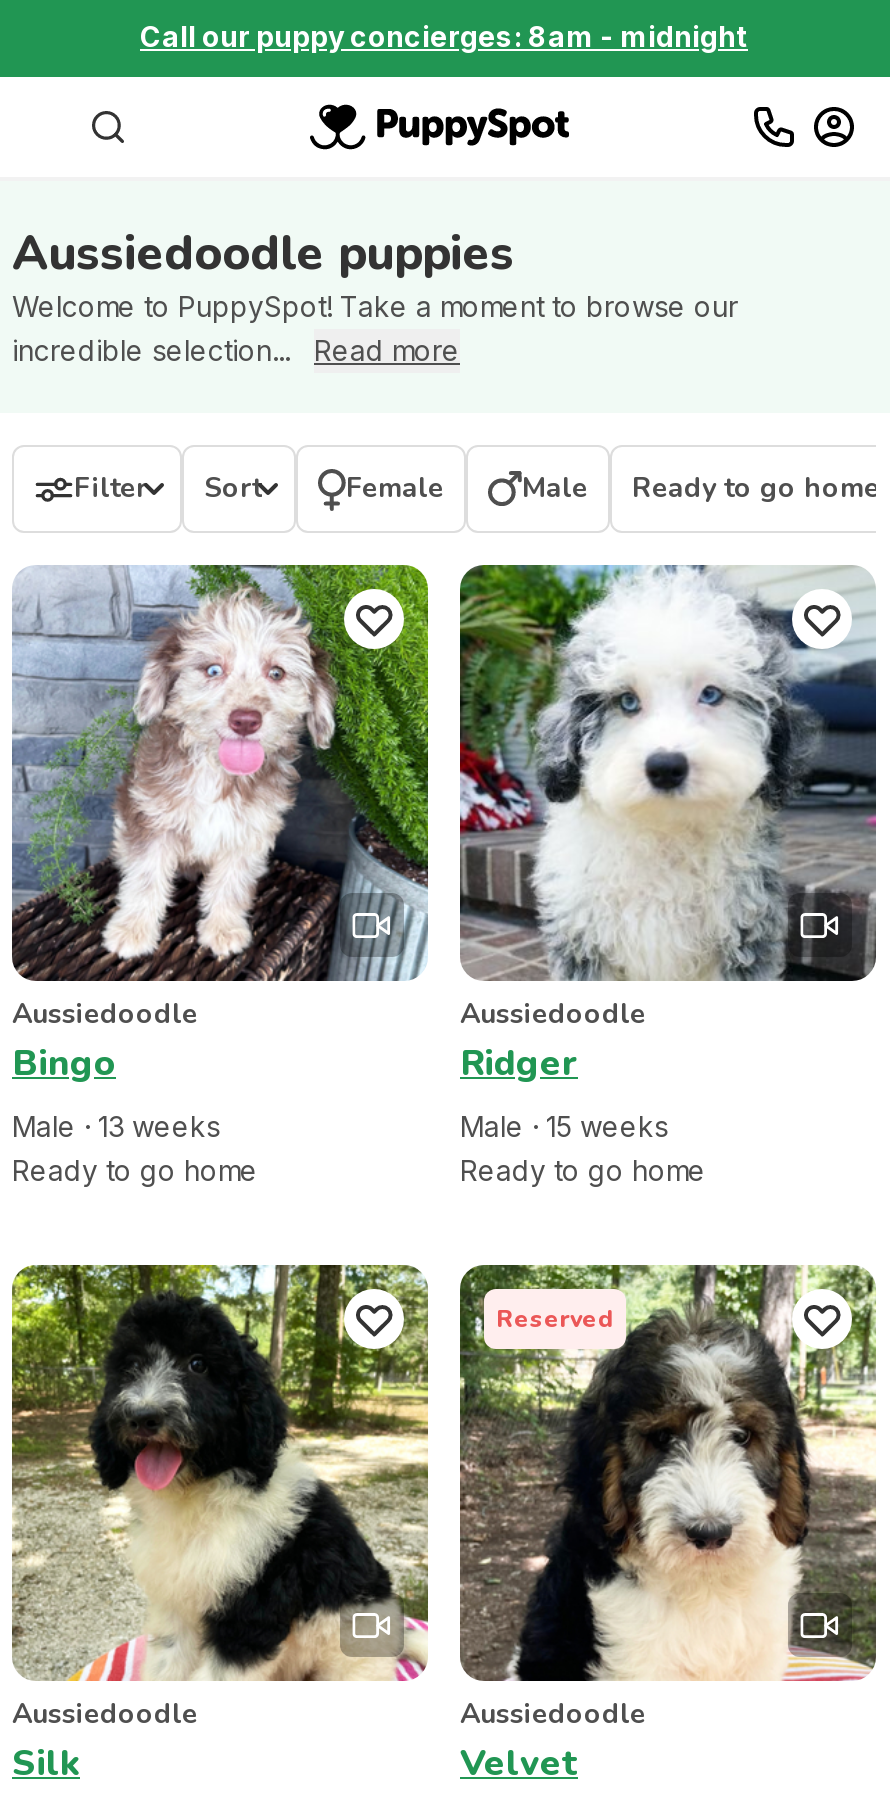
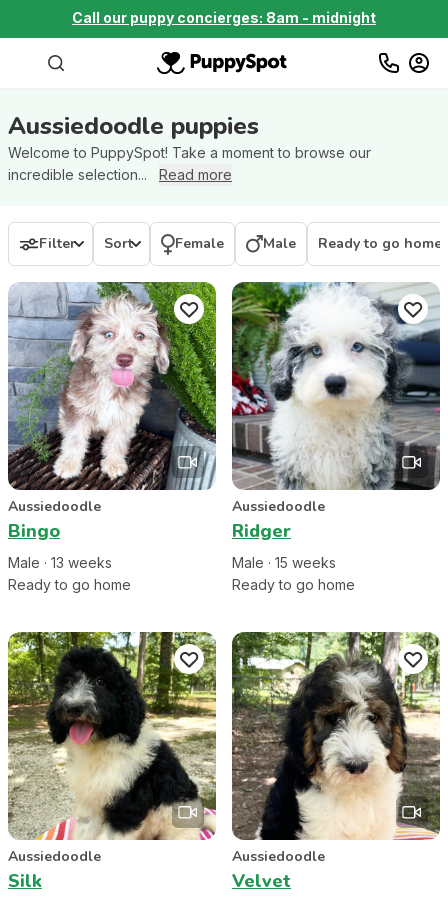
- Reserved
